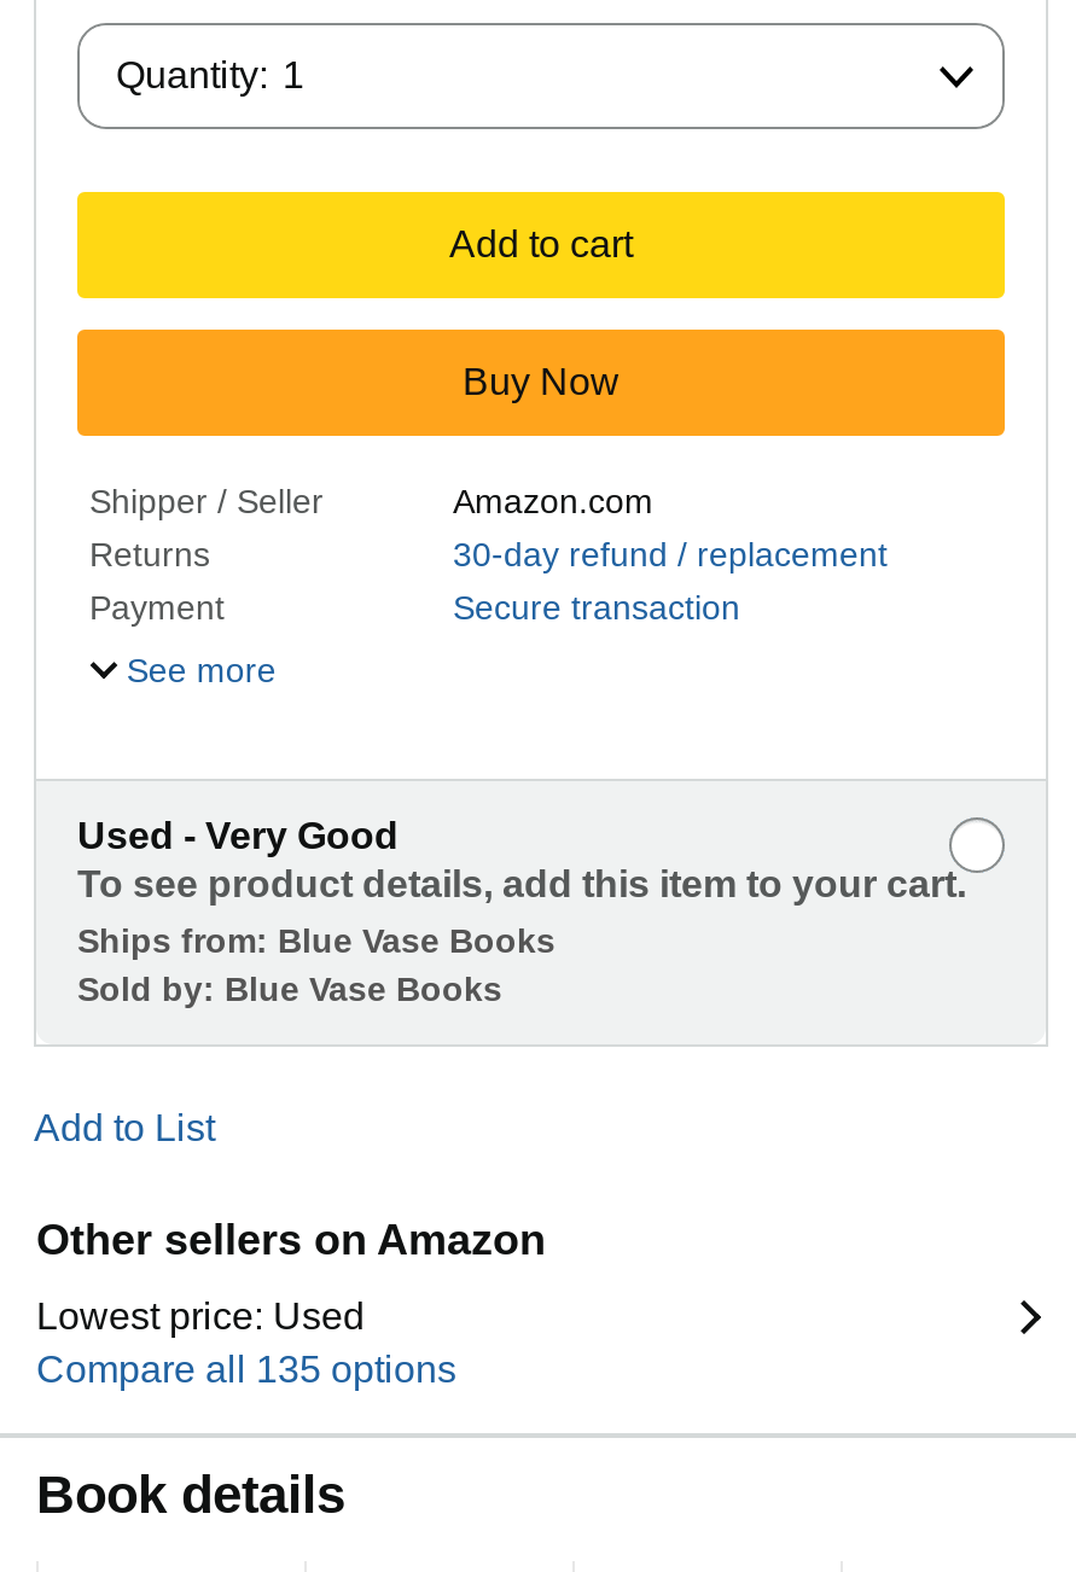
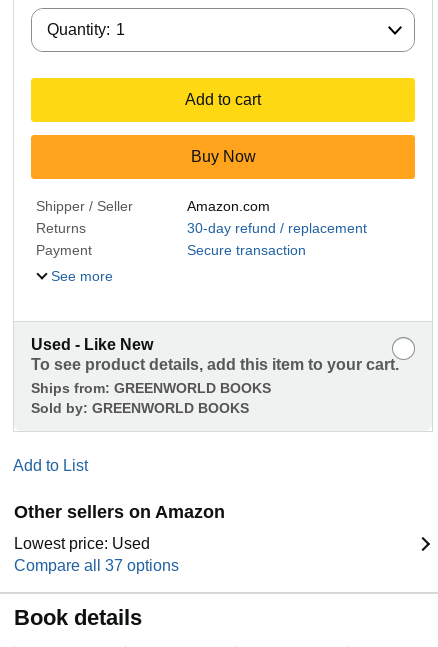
- Used - Very Good
+ Used - Like New

- Ships from: Blue Vase Books
- Sold by: Blue Vase Books
+ Ships from: GREENWORLD BOOKS
+ Sold by: GREENWORLD BOOKS

- Compare all 135 options
+ Compare all 37 options
